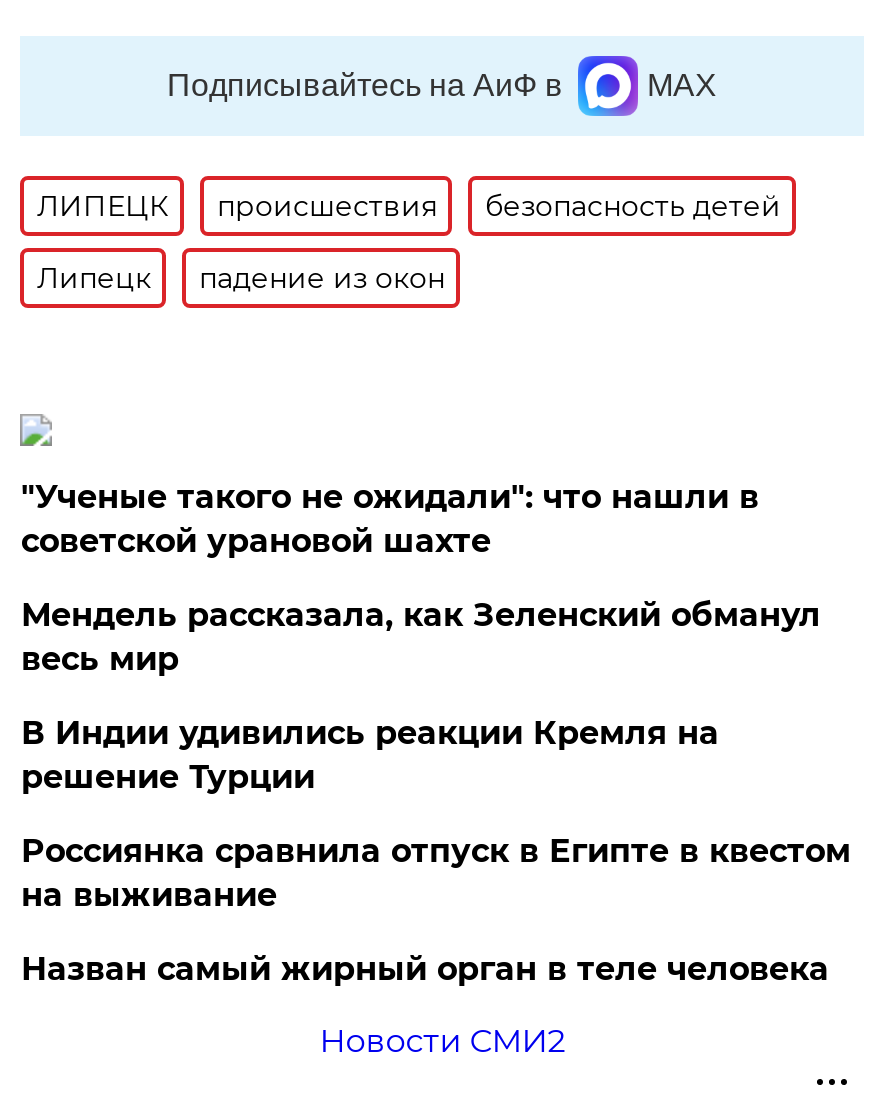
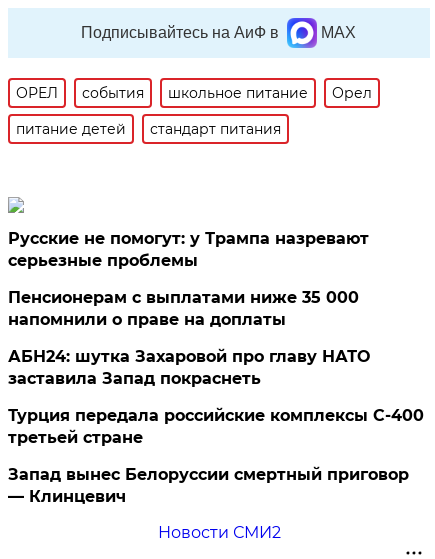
- ЛИПЕЦК
- происшествия
- безопасность детей
+ ОРЕЛ
+ события
+ школьное питание
+ Орел

- Липецк
- падение из окон
+ питание детей
+ стандарт питания

- "Ученые такого не ожидали": что нашли в
- советской урановой шахте
+ Русские не помогут: у Трампа назревают
+ серьезные проблемы

- Мендель рассказала, как Зеленский обманул
- весь мир
+ Пенсионерам с выплатами ниже 35 000
+ напомнили о праве на доплаты

- В Индии удивились реакции Кремля на
- решение Турции
+ АБН24: шутка Захаровой про главу НАТО
+ заставила Запад покраснеть

- Россиянка сравнила отпуск в Египте в квестом
- на выживание
+ Турция передала российские комплексы С-400
+ третьей стране

- Назван самый жирный орган в теле человека
+ Запад вынес Белоруссии смертный приговор
+ — Клинцевич
